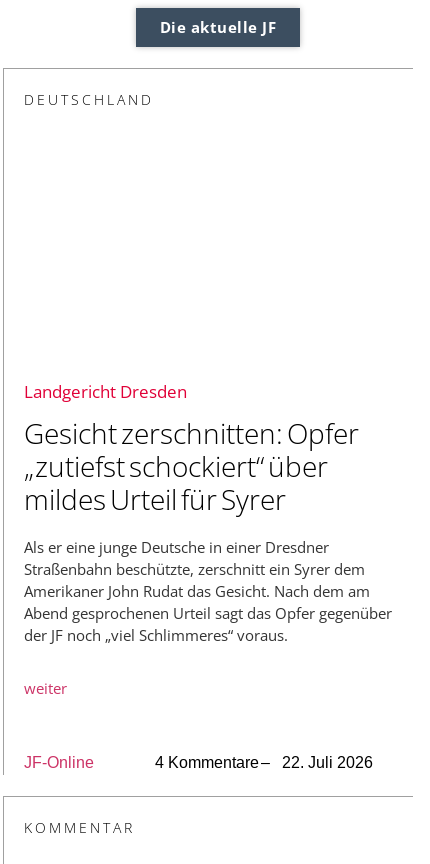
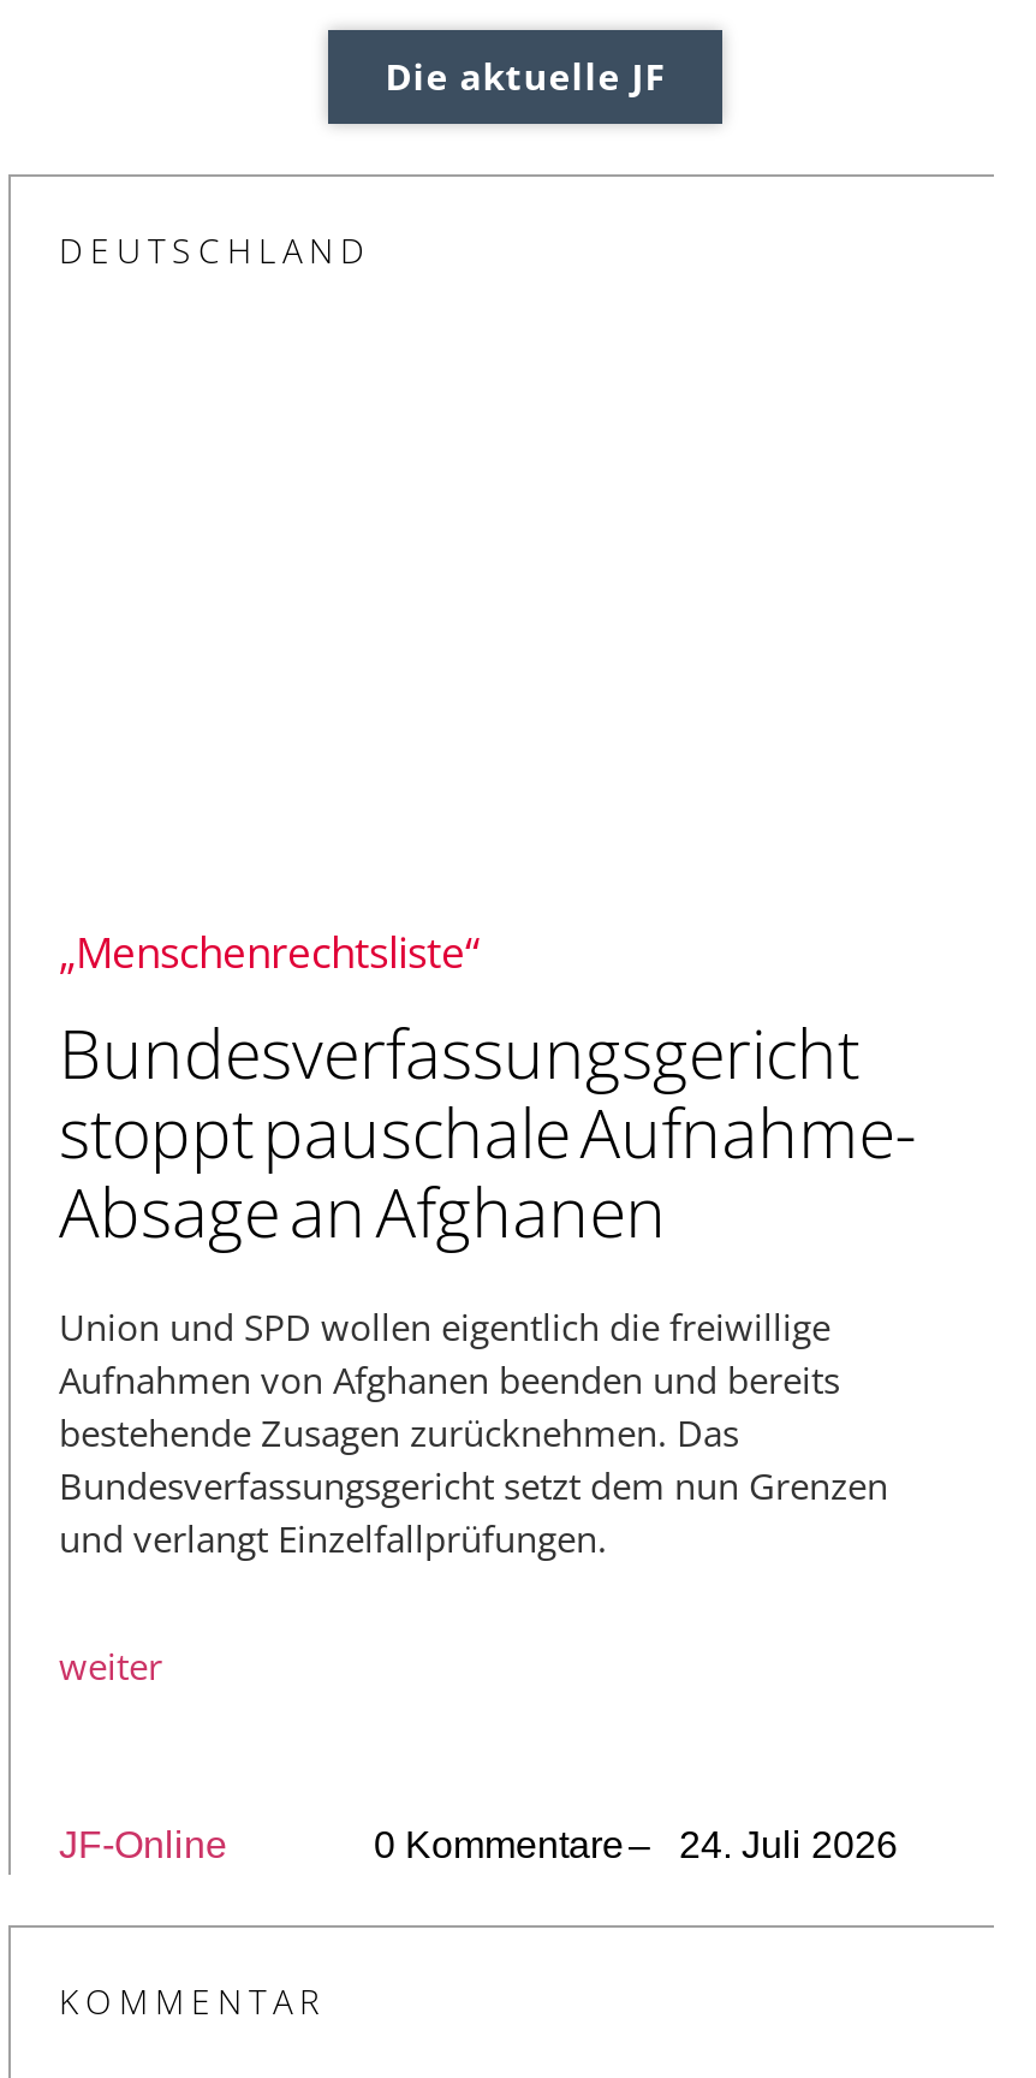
- Landgericht Dresden
- Gesicht zerschnitten: Opfer
- „zutiefst schockiert“ über
- mildes Urteil für Syrer
+ „Menschenrechtsliste“
+ Bundesverfassungsgericht
+ stoppt pauschale Aufnahme-
+ Absage an Afghanen

- Als er eine junge Deutsche in einer Dresdner
- Straßenbahn beschützte, zerschnitt ein Syrer dem
- Amerikaner John Rudat das Gesicht. Nach dem am
- Abend gesprochenen Urteil sagt das Opfer gegenüber
- der JF noch „viel Schlimmeres“ voraus.
+ Union und SPD wollen eigentlich die freiwillige
+ Aufnahmen von Afghanen beenden und bereits
+ bestehende Zusagen zurücknehmen. Das
+ Bundesverfassungsgericht setzt dem nun Grenzen
+ und verlangt Einzelfallprüfungen.

- 4 Kommentare – 22. Juli 2026
+ 0 Kommentare – 24. Juli 2026
